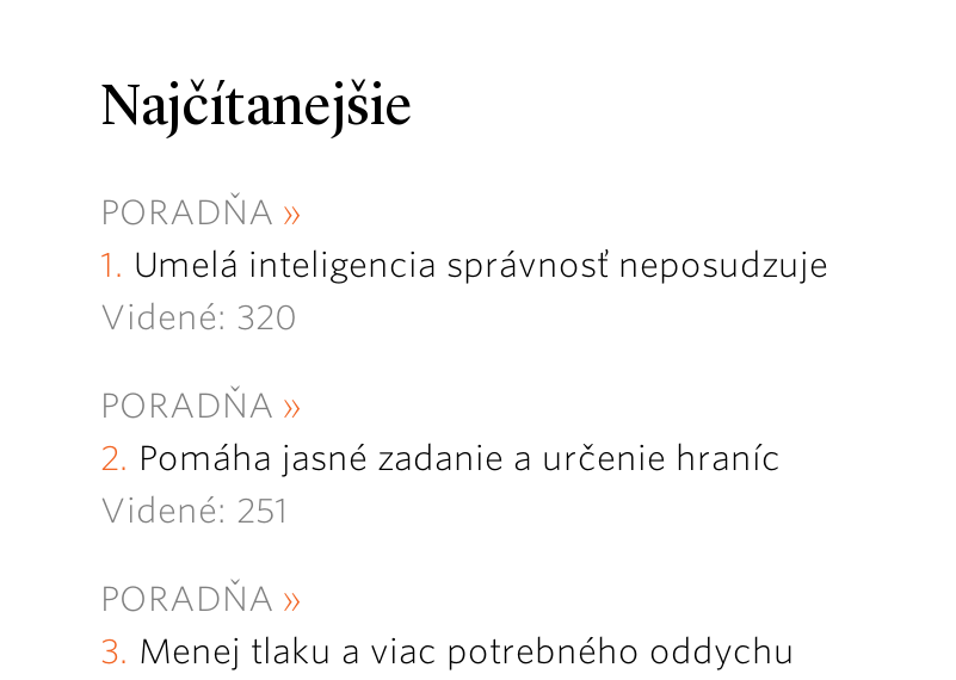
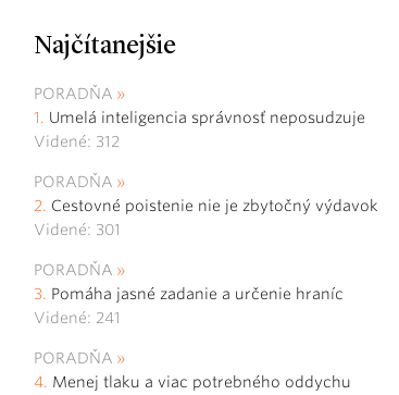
- Videné: 320
+ Videné: 312
+ PORADŇA
+ Cestovné poistenie nie je zbytočný výdavok
+ Videné: 301

- Videné: 251
+ Videné: 241
